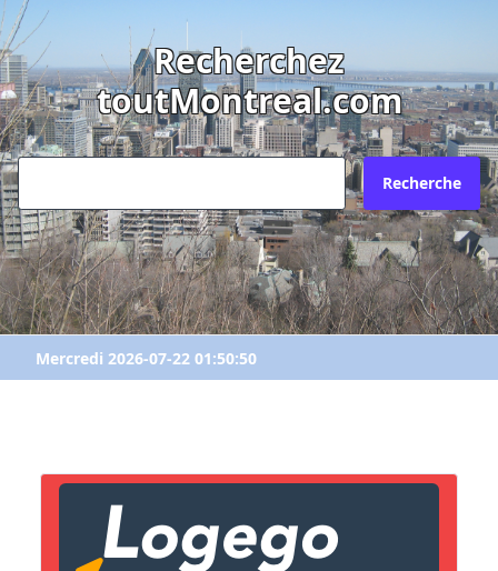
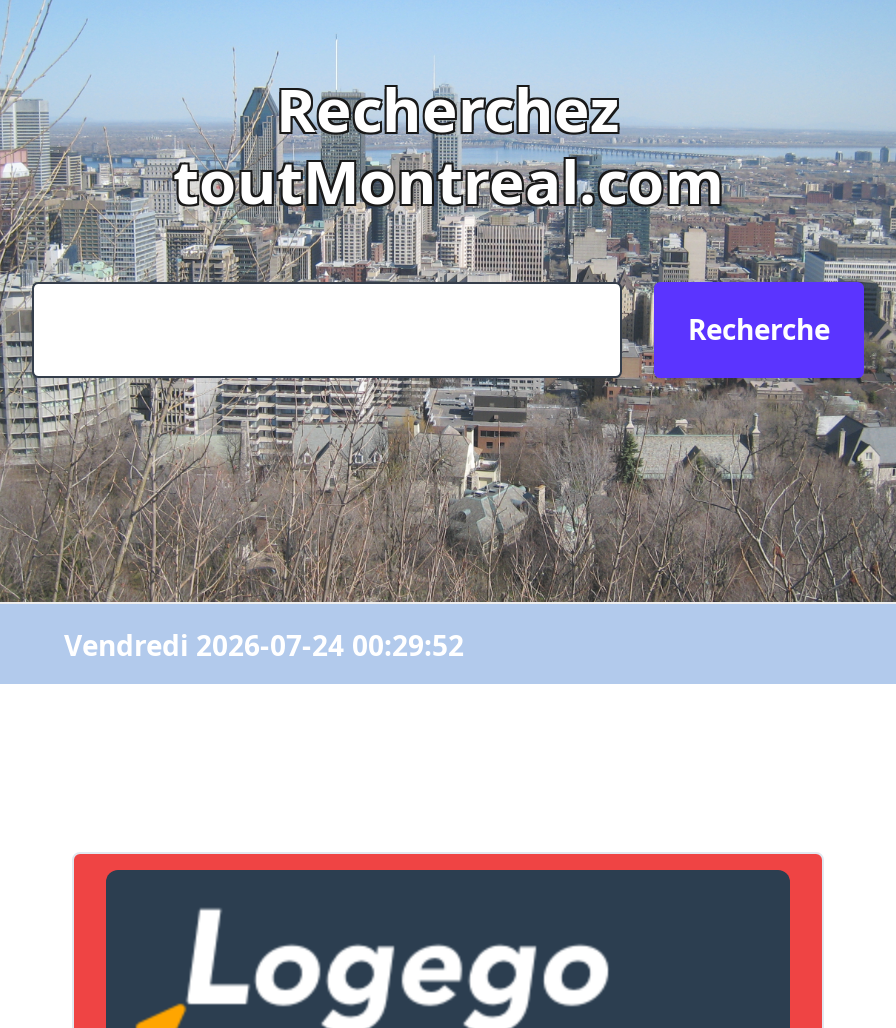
- Mercredi 2026-07-22 01:50:50
+ Vendredi 2026-07-24 00:29:52
